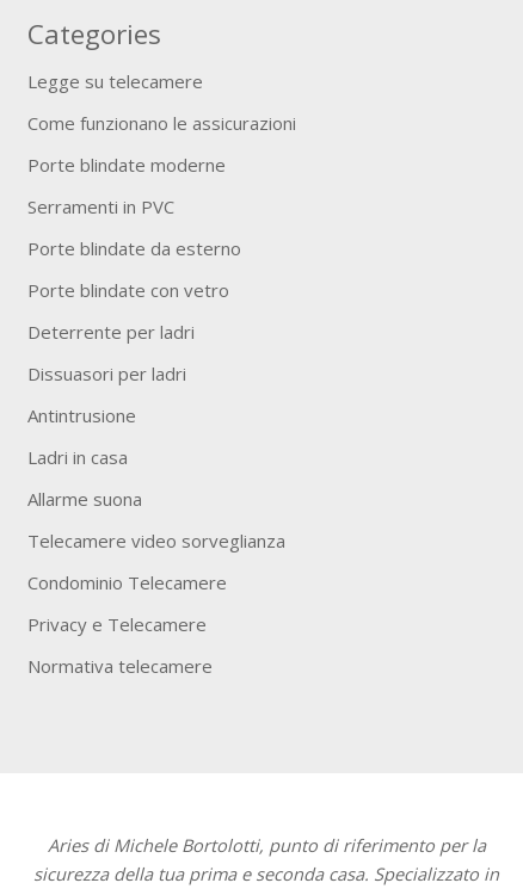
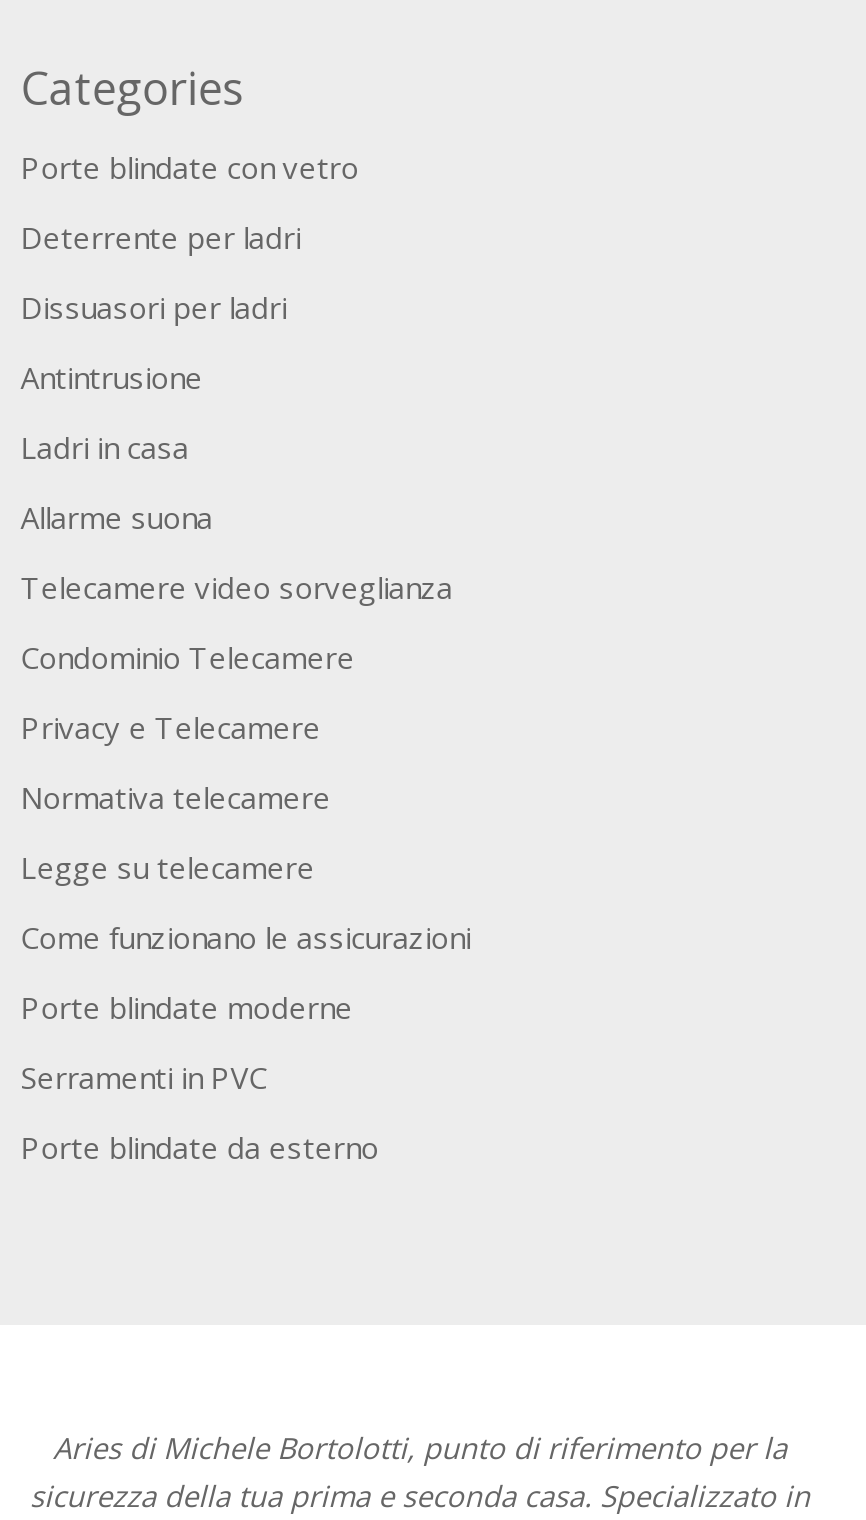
moved down: Legge su telecamere | Come funzionano le assicurazioni | Porte blindate moderne | Serramenti in PVC | Porte blindate da esterno

moved up: Porte blindate con vetro | Deterrente per ladri | Dissuasori per ladri | ... | Privacy e Telecamere | Normativa telecamere
